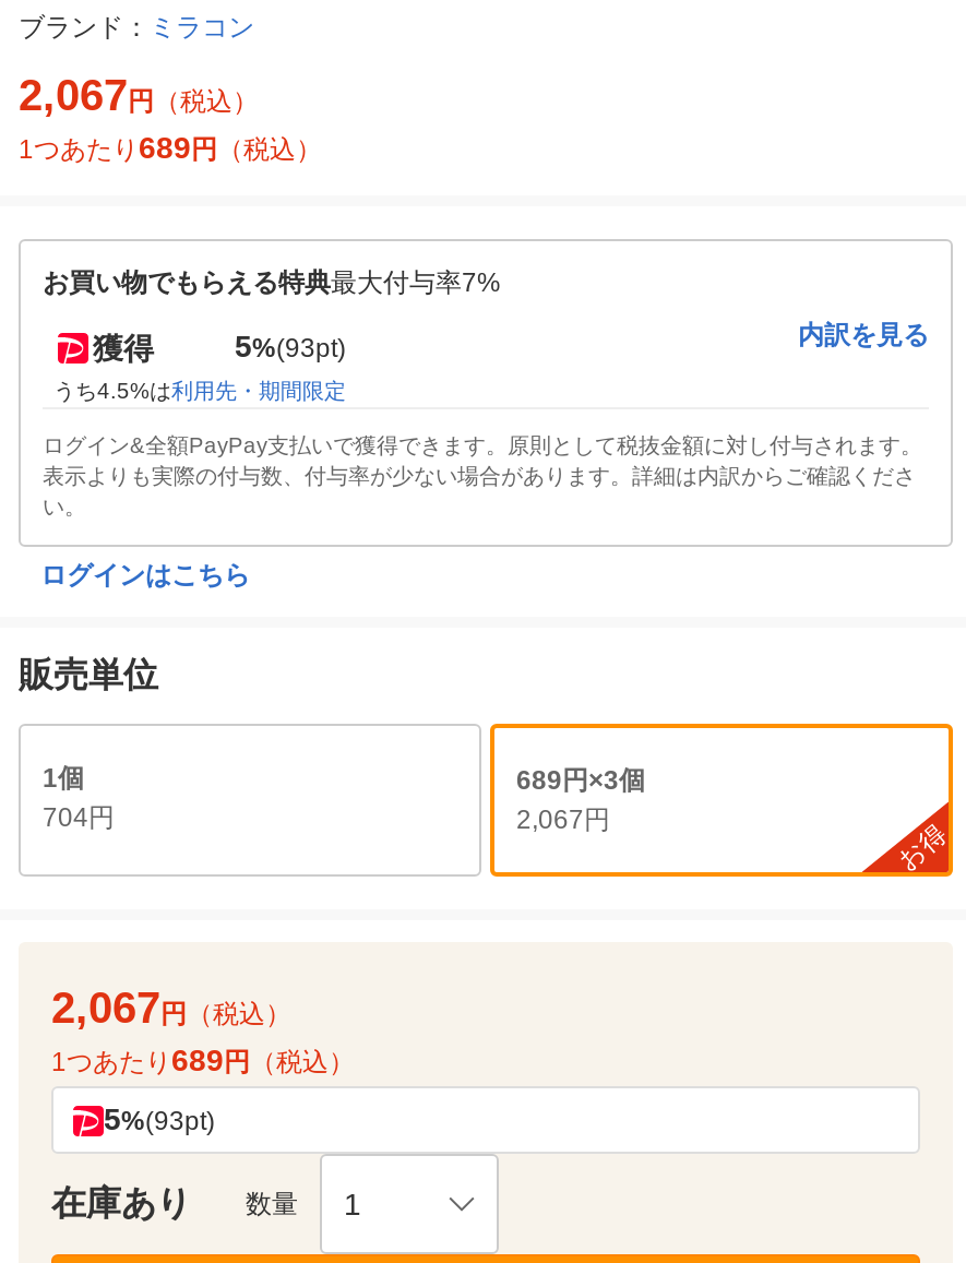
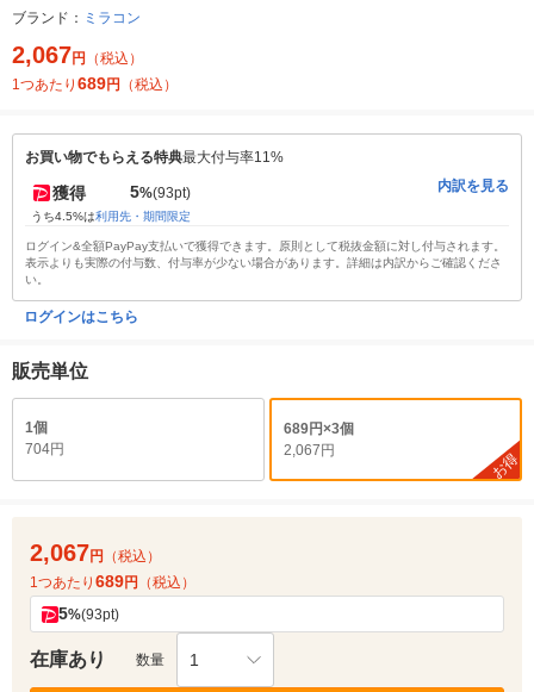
- お買い物でもらえる特典最大付与率7%
+ お買い物でもらえる特典最大付与率11%
